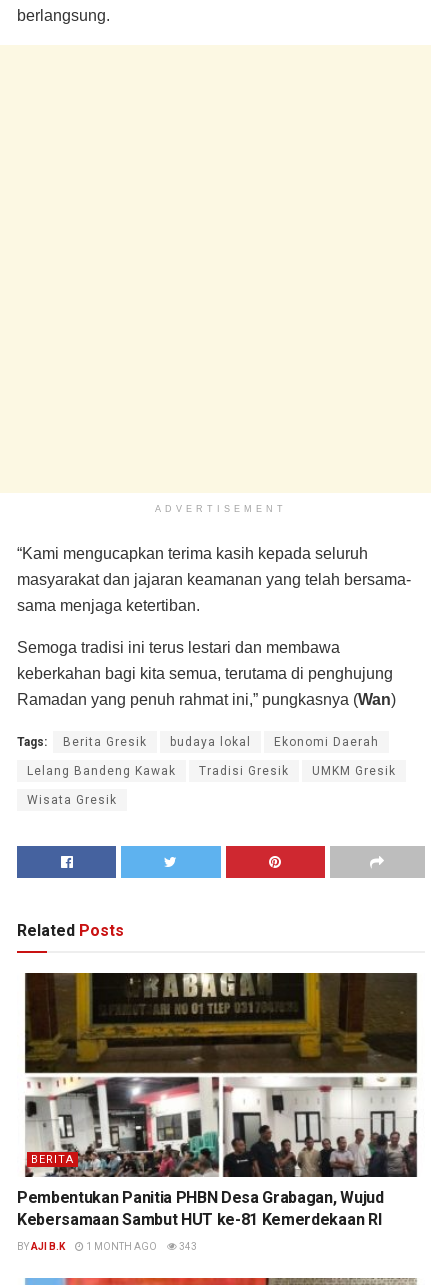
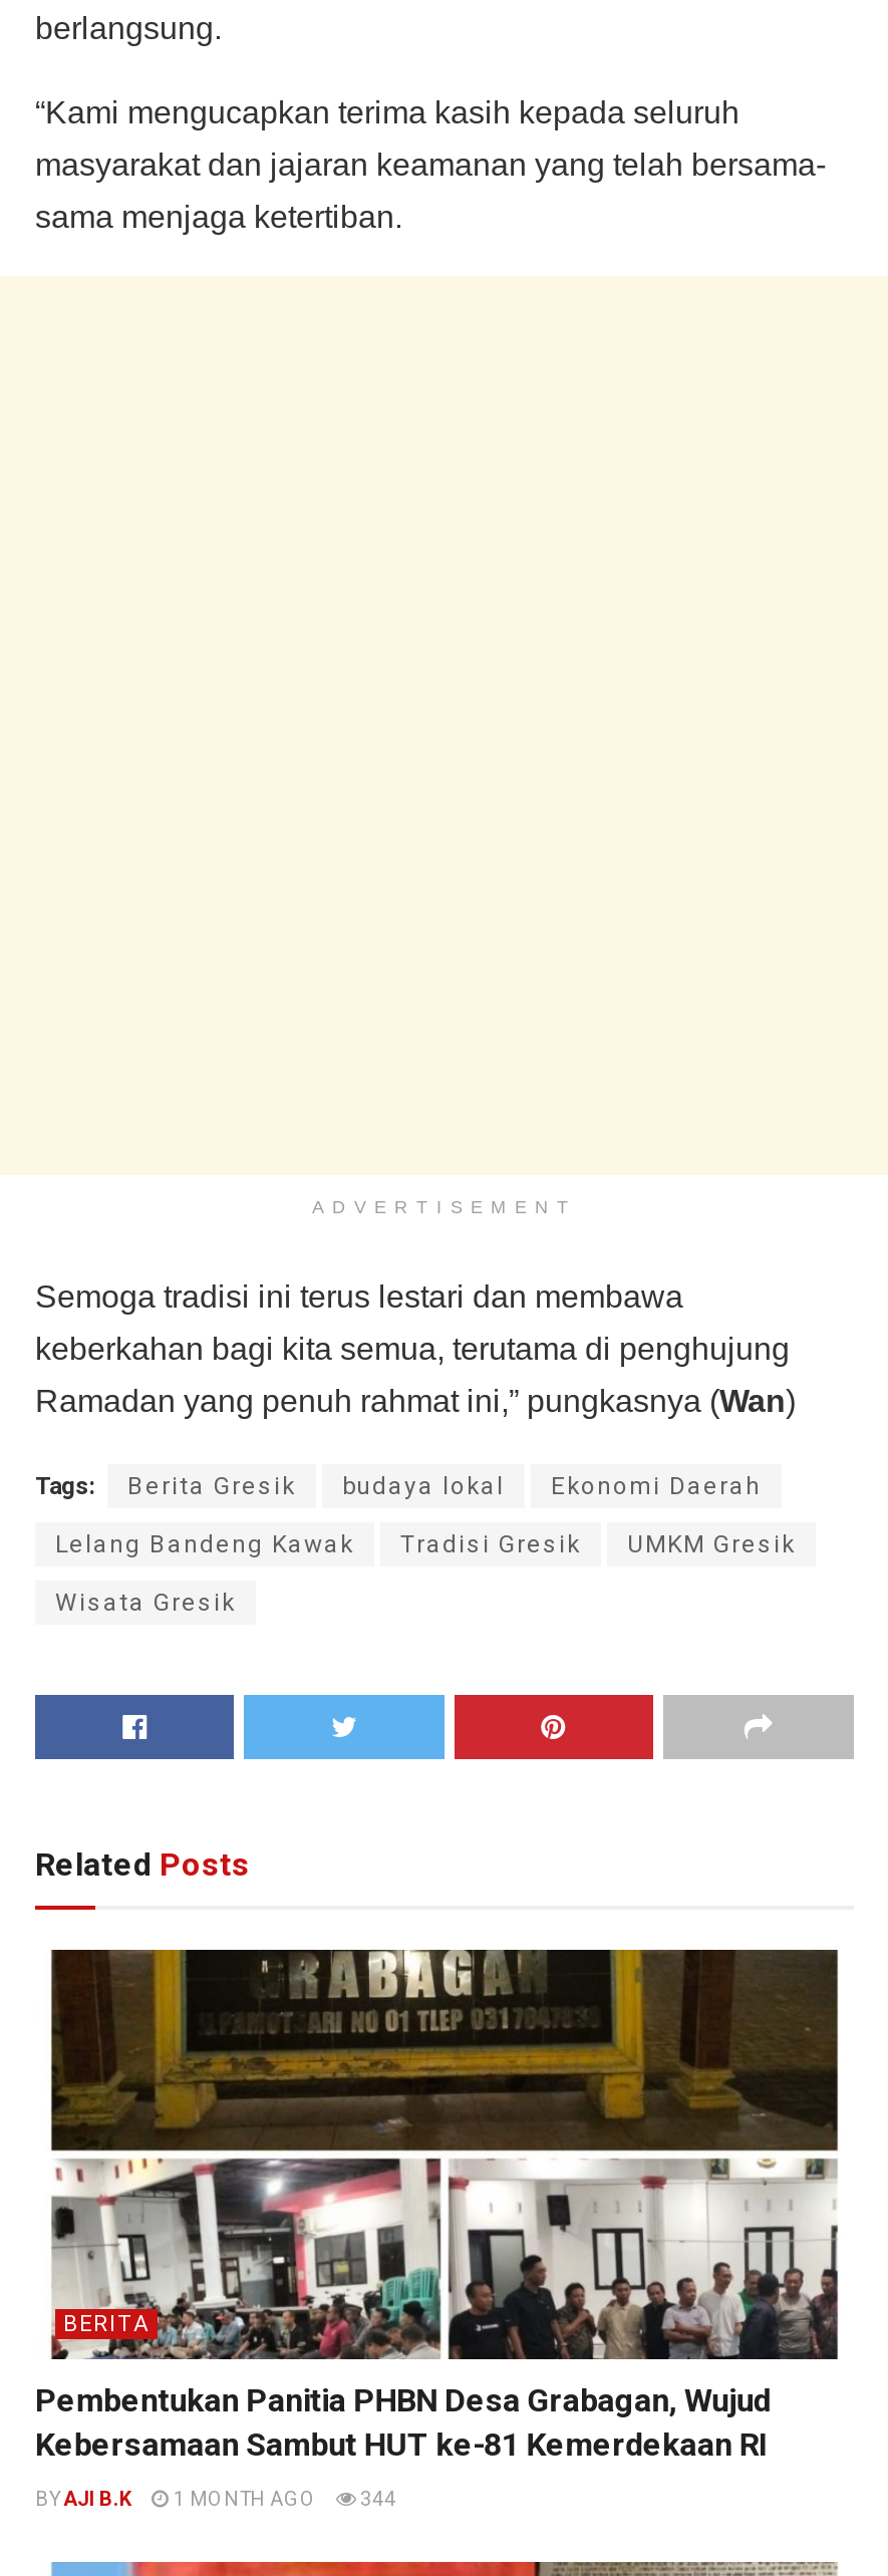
moved down: ADVERTISEMENT

moved up: “Kami mengucapkan terima kasih kepada seluruh | masyarakat dan jajaran keamanan yang telah bersama- | sama menjaga ketertiban.

- BY AJI B.K 1 MONTH AGO 343
+ BY AJI B.K 1 MONTH AGO 344
